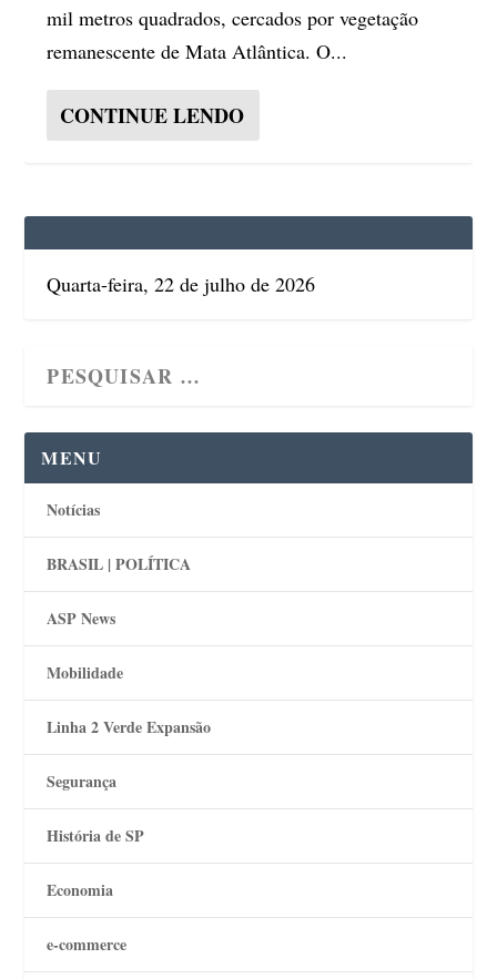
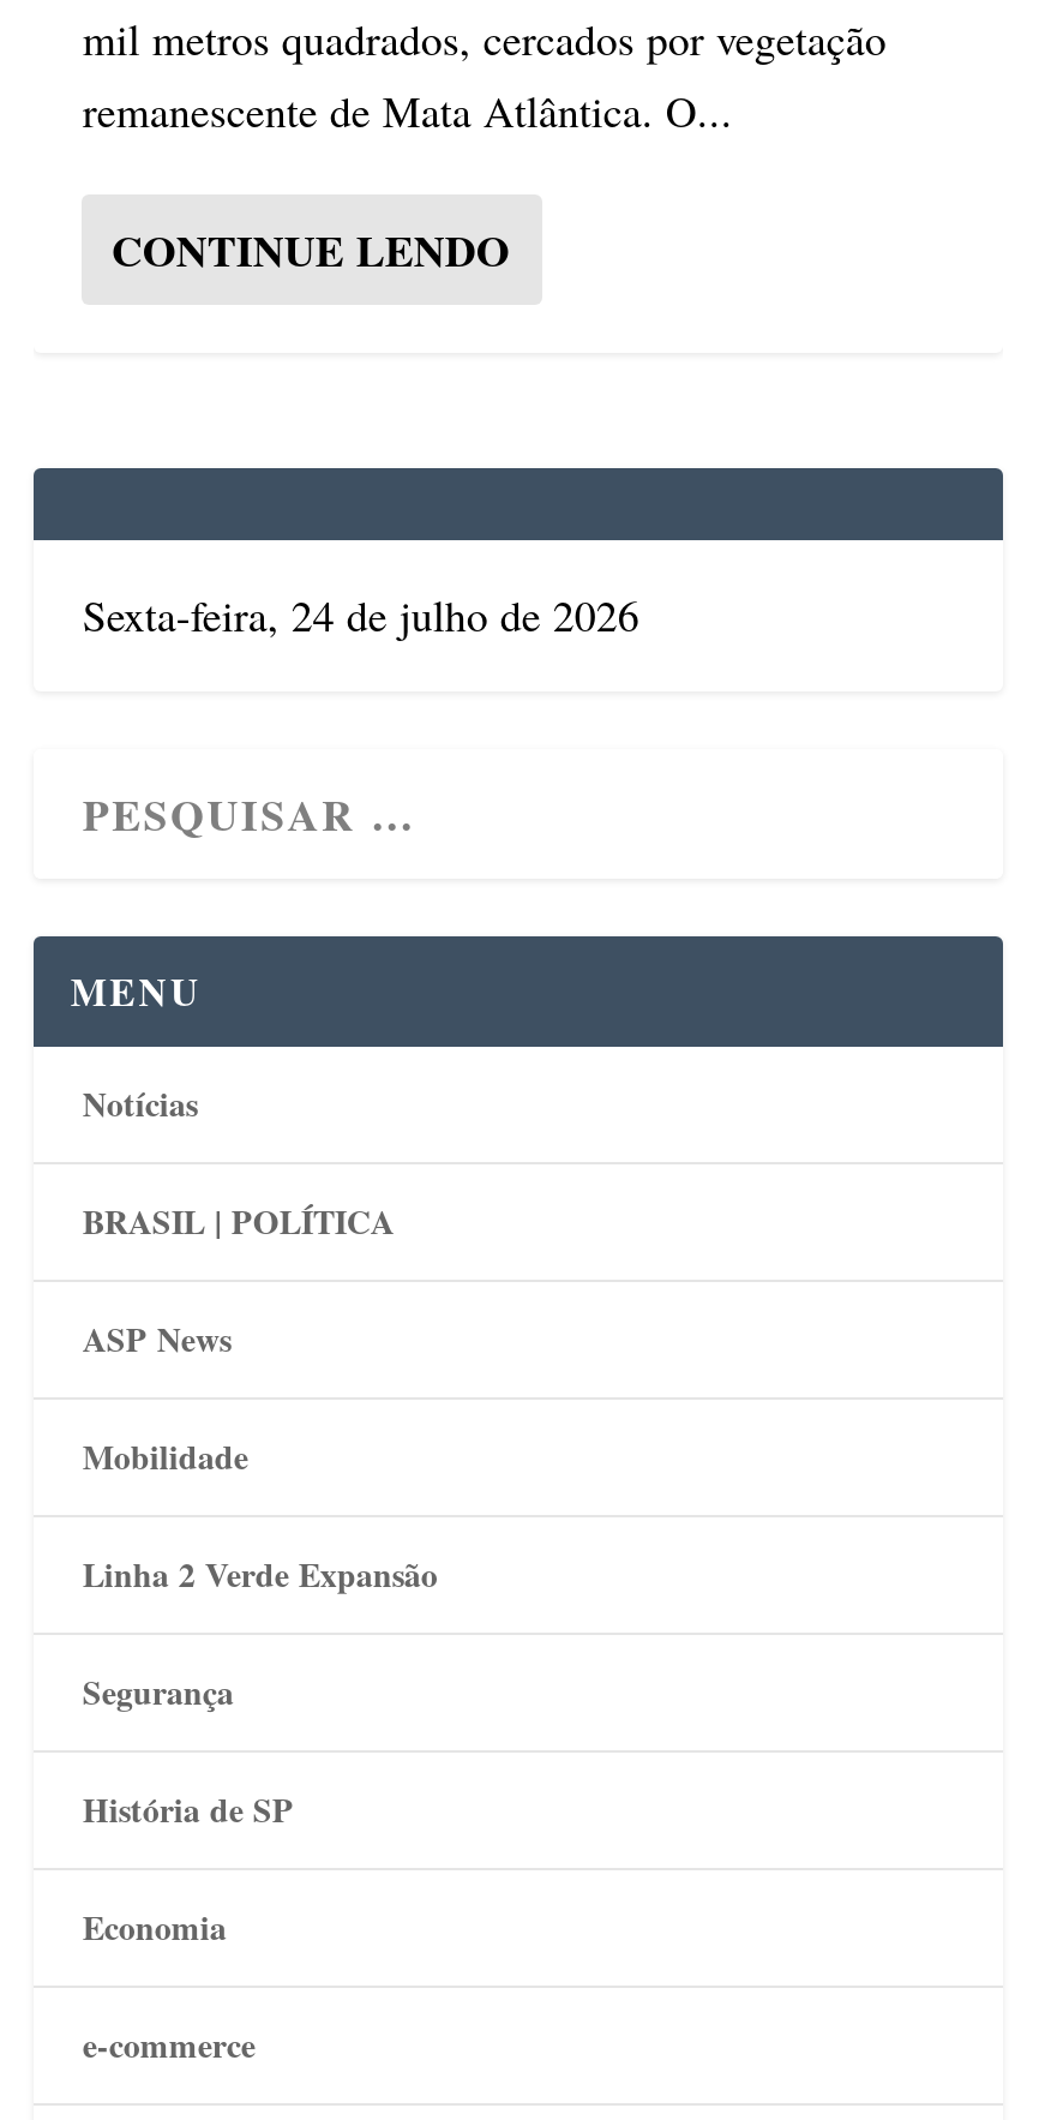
- Quarta-feira, 22 de julho de 2026
+ Sexta-feira, 24 de julho de 2026
